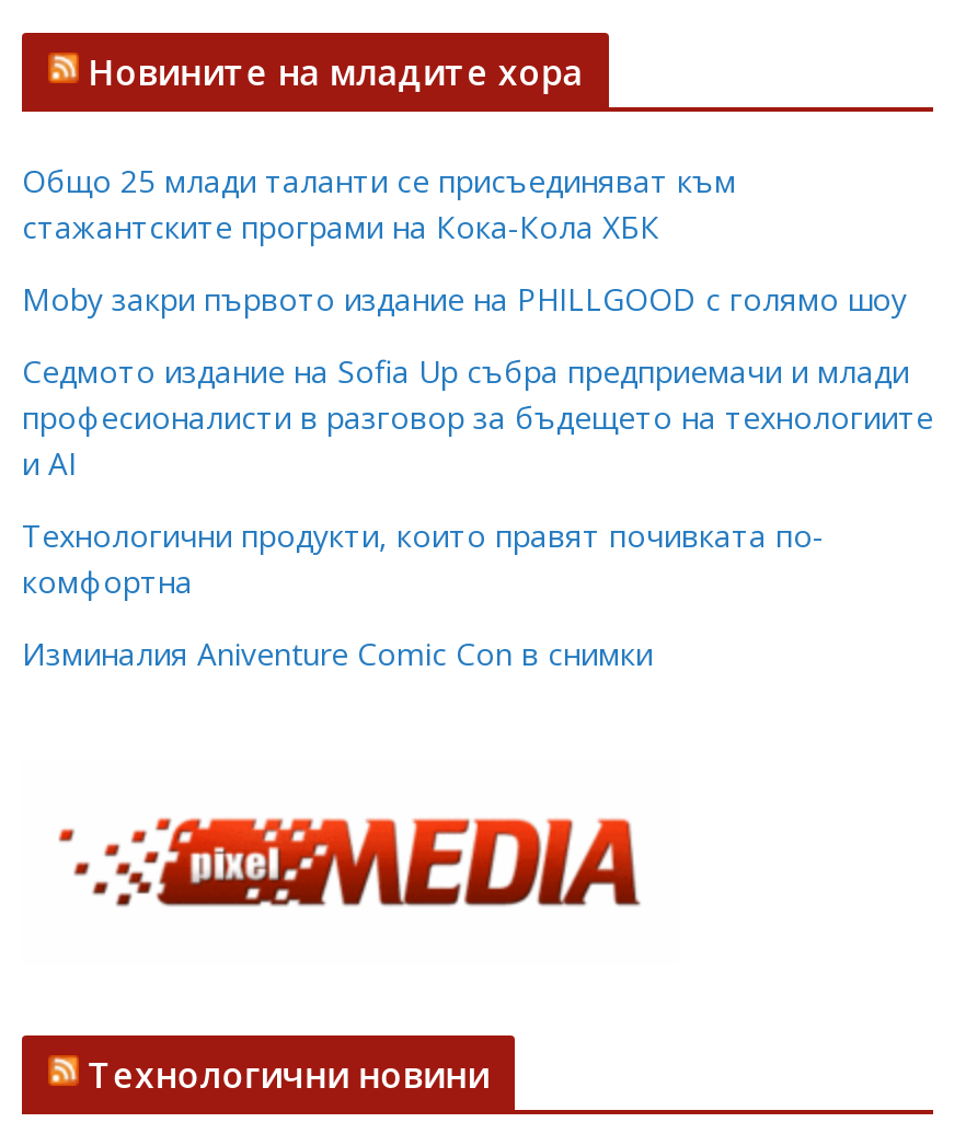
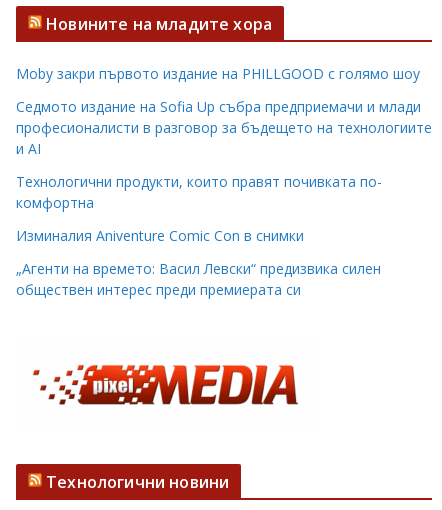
- Общо 25 млади таланти се присъединяват към
- стажантските програми на Кока-Кола ХБК

moved up: Moby закри първото издание на PHILLGOOD с голямо шоу | Седмото издание на Sofia Up събра предприемачи и млади | професионалисти в разговор за бъдещето на технологиите | Технологични продукти, които правят почивката по- | комфортна | Изминалия Aniventure Comic Con в снимки

+ „Агенти на времето: Васил Левски“ предизвика силен
+ обществен интерес преди премиерата си
